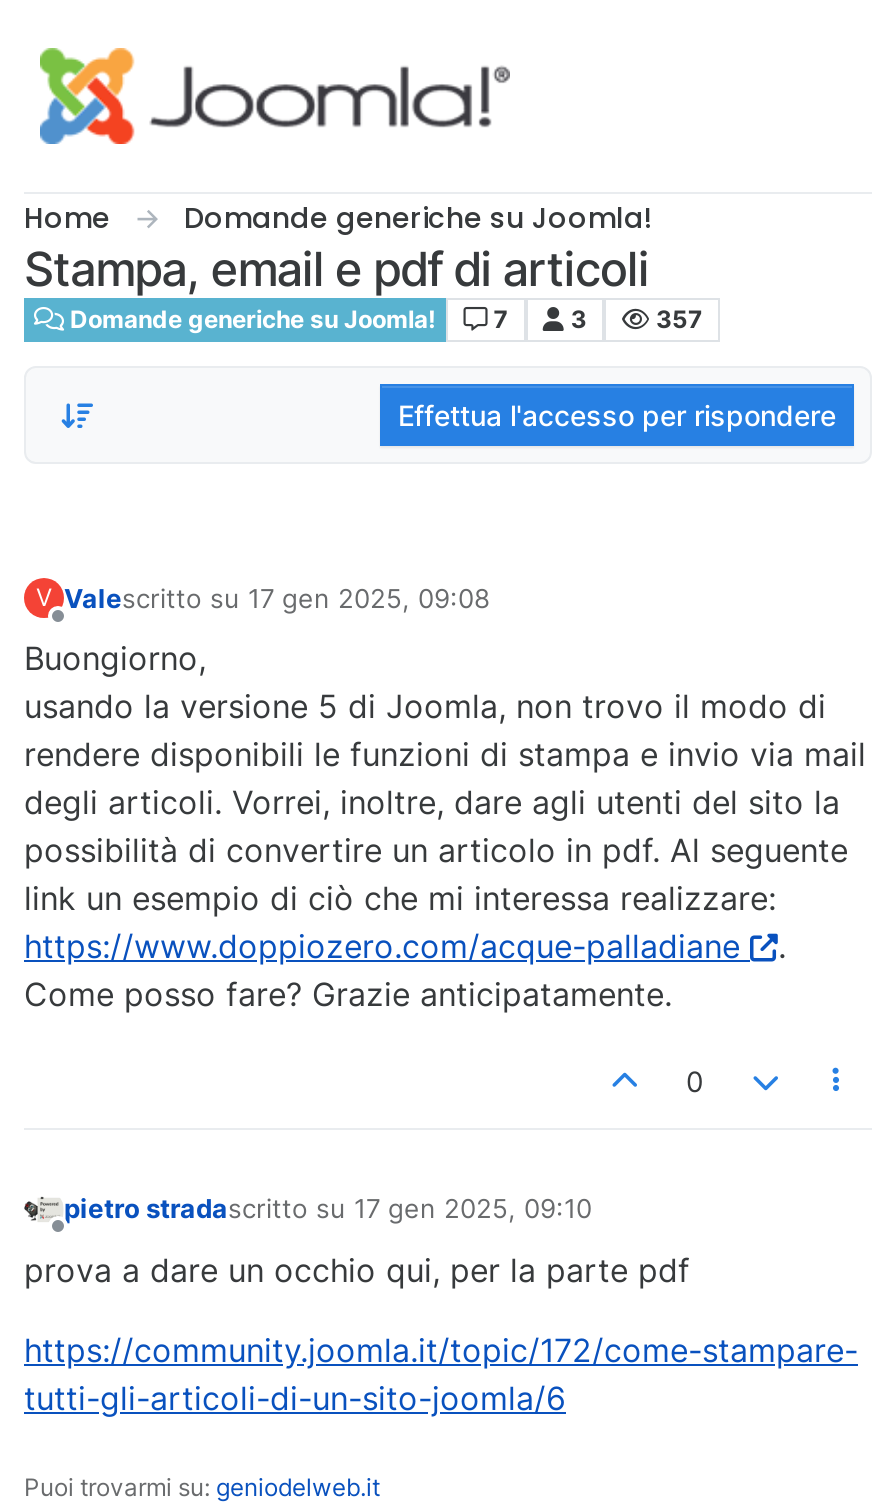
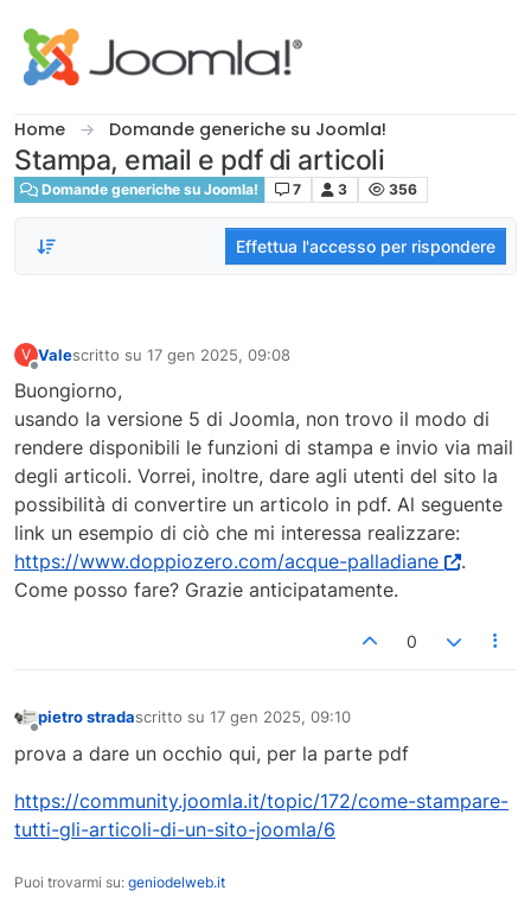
- 357
+ 356
